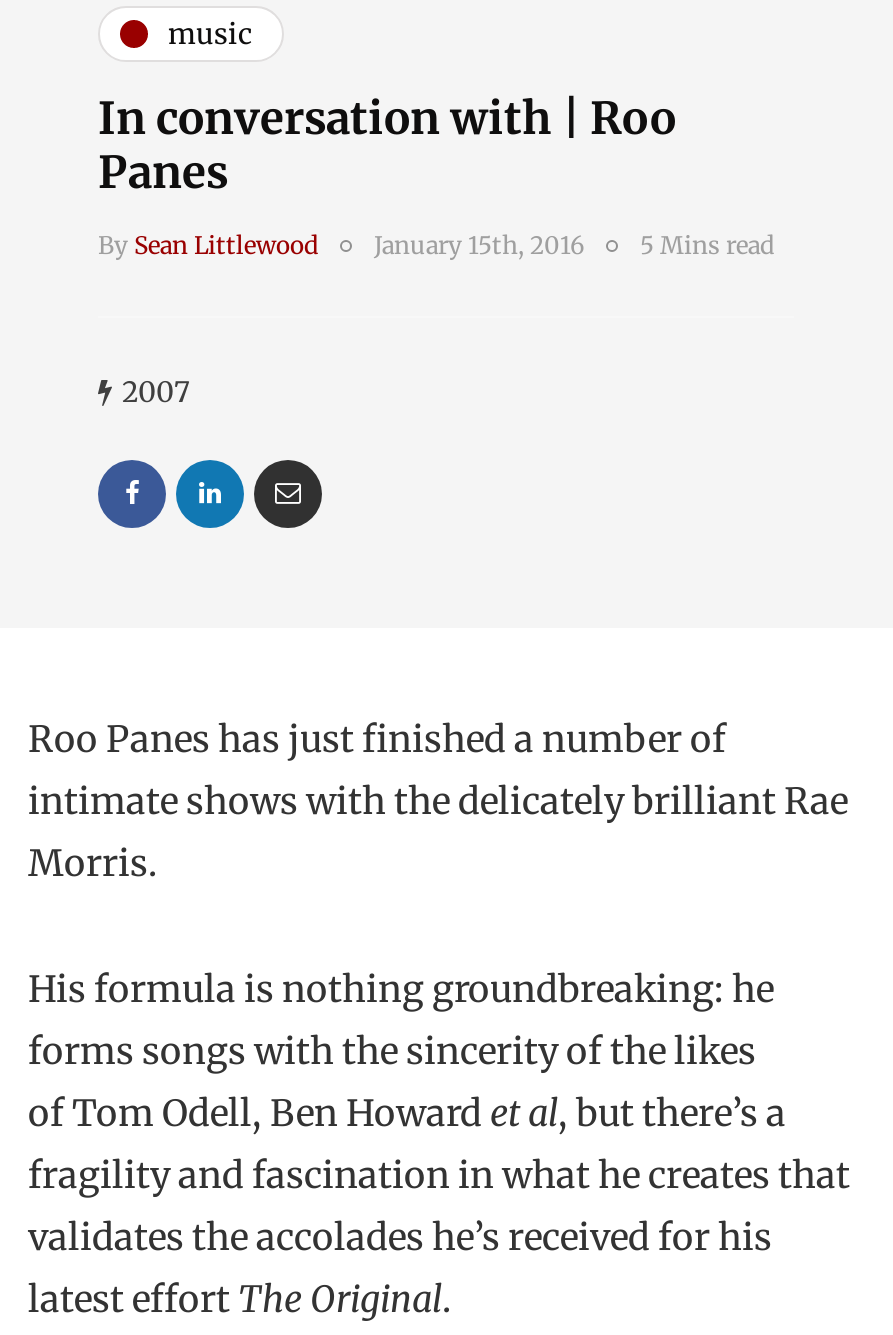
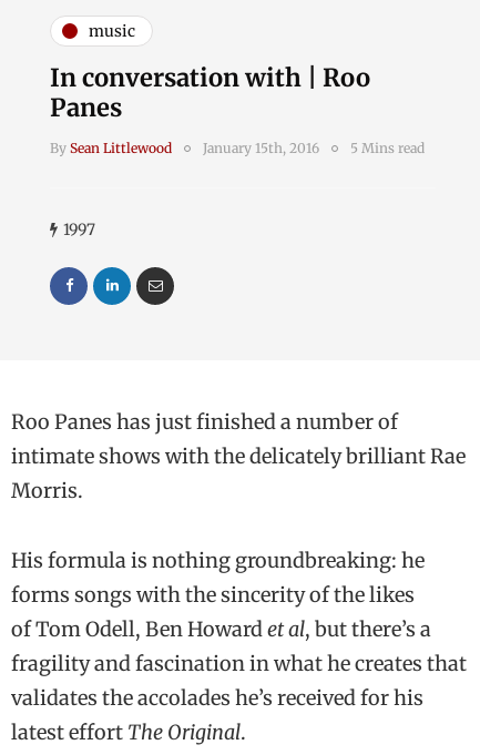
- 2007
+ 1997
